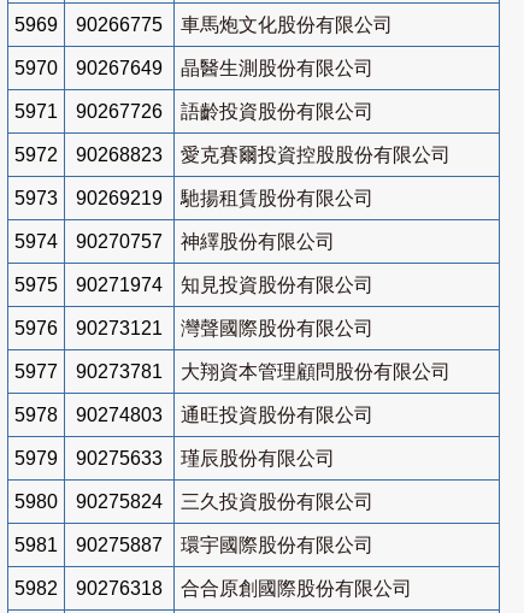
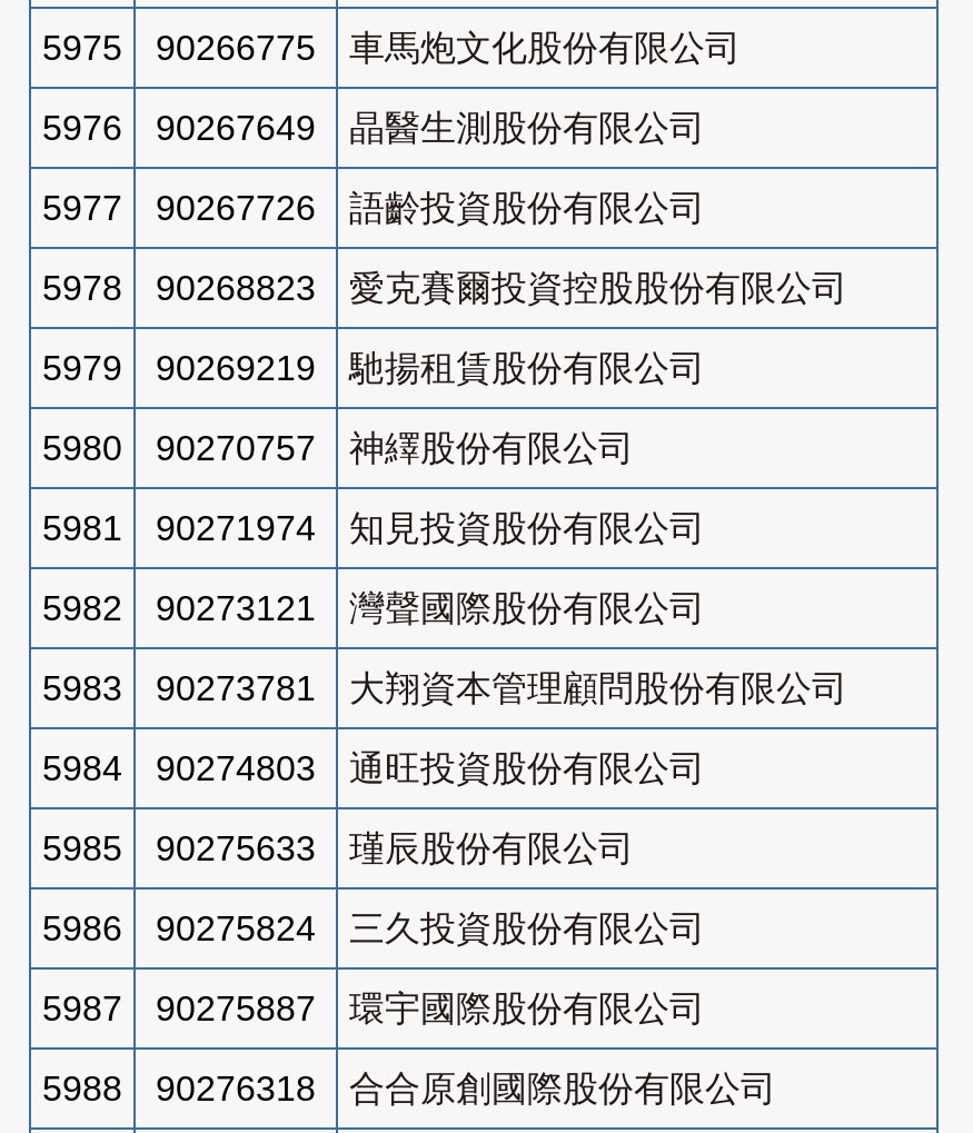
- 5969 90266775 車馬炮文化股份有限公司
+ 5975 90266775 車馬炮文化股份有限公司

- 5970 90267649 晶醫生測股份有限公司
+ 5976 90267649 晶醫生測股份有限公司

- 5971 90267726 語齡投資股份有限公司
+ 5977 90267726 語齡投資股份有限公司

- 5972 90268823 愛克賽爾投資控股股份有限公司
+ 5978 90268823 愛克賽爾投資控股股份有限公司

- 5973 90269219 馳揚租賃股份有限公司
+ 5979 90269219 馳揚租賃股份有限公司

- 5974 90270757 神繹股份有限公司
+ 5980 90270757 神繹股份有限公司

- 5975 90271974 知見投資股份有限公司
+ 5981 90271974 知見投資股份有限公司

- 5976 90273121 灣聲國際股份有限公司
+ 5982 90273121 灣聲國際股份有限公司

- 5977 90273781 大翔資本管理顧問股份有限公司
+ 5983 90273781 大翔資本管理顧問股份有限公司

- 5978 90274803 通旺投資股份有限公司
+ 5984 90274803 通旺投資股份有限公司

- 5979 90275633 瑾辰股份有限公司
+ 5985 90275633 瑾辰股份有限公司

- 5980 90275824 三久投資股份有限公司
+ 5986 90275824 三久投資股份有限公司

- 5981 90275887 環宇國際股份有限公司
+ 5987 90275887 環宇國際股份有限公司

- 5982 90276318 合合原創國際股份有限公司
+ 5988 90276318 合合原創國際股份有限公司
